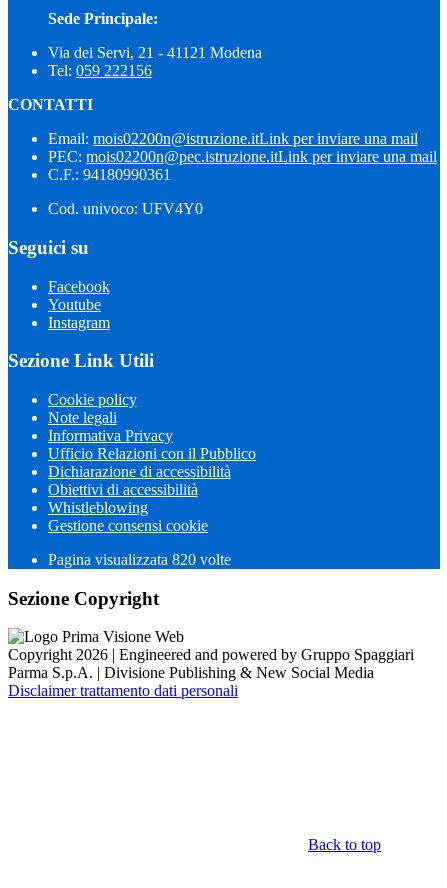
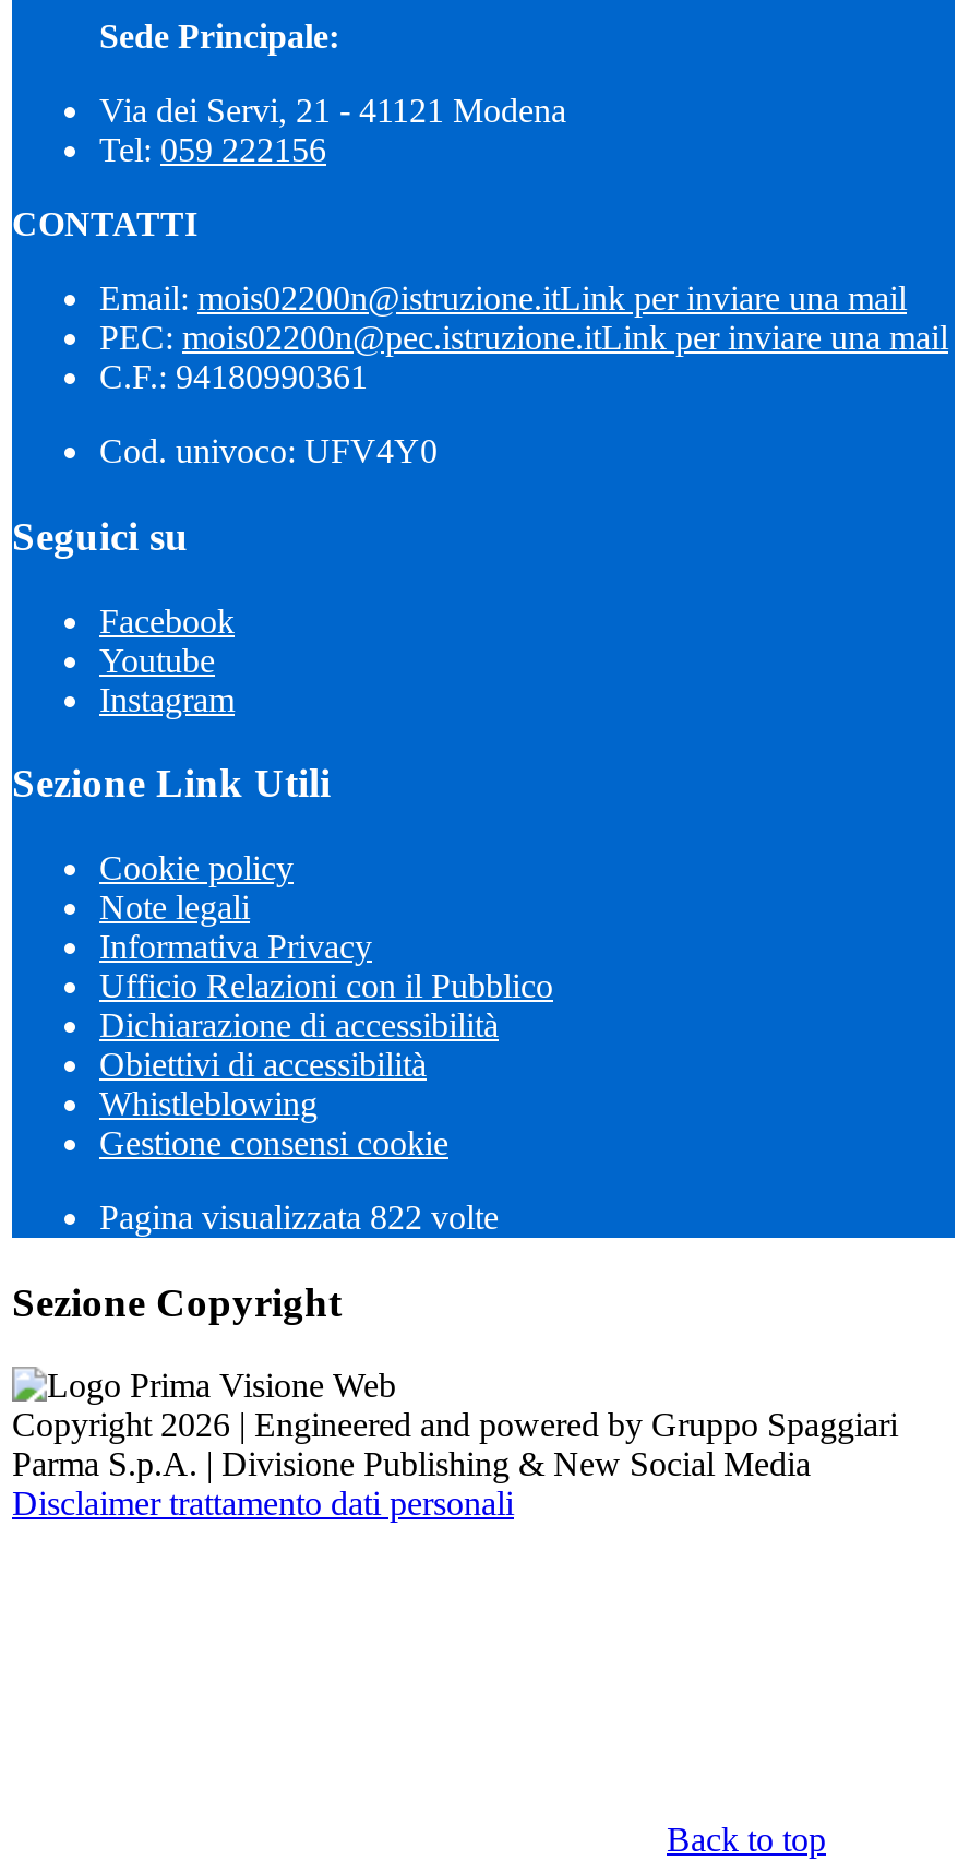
- Pagina visualizzata 820 volte
+ Pagina visualizzata 822 volte
